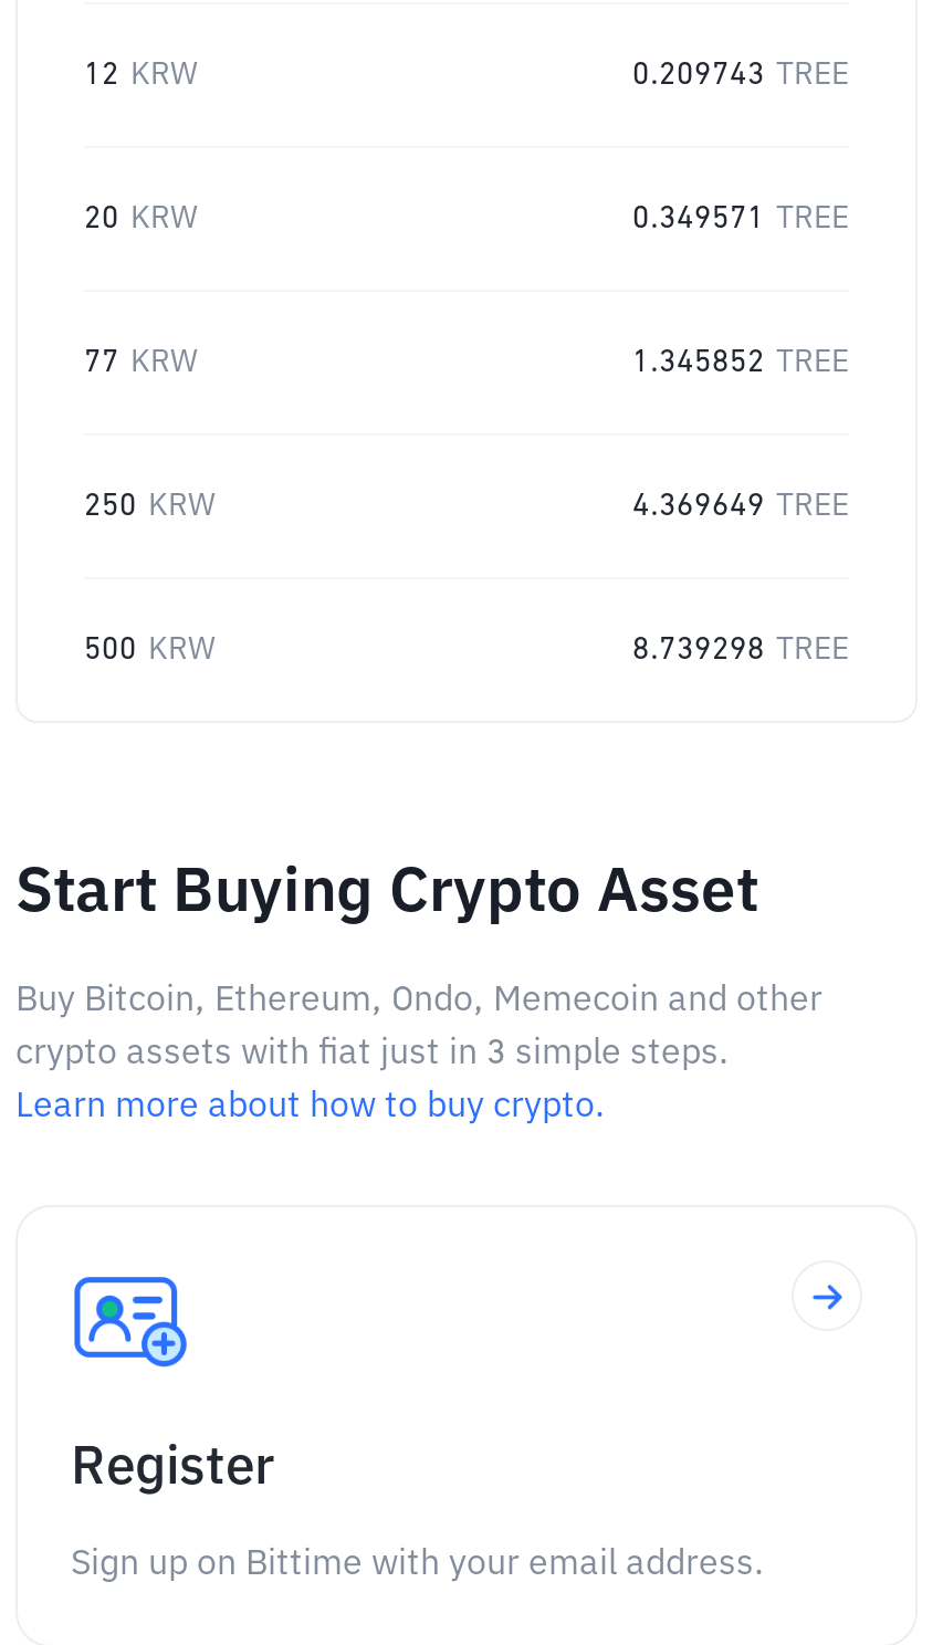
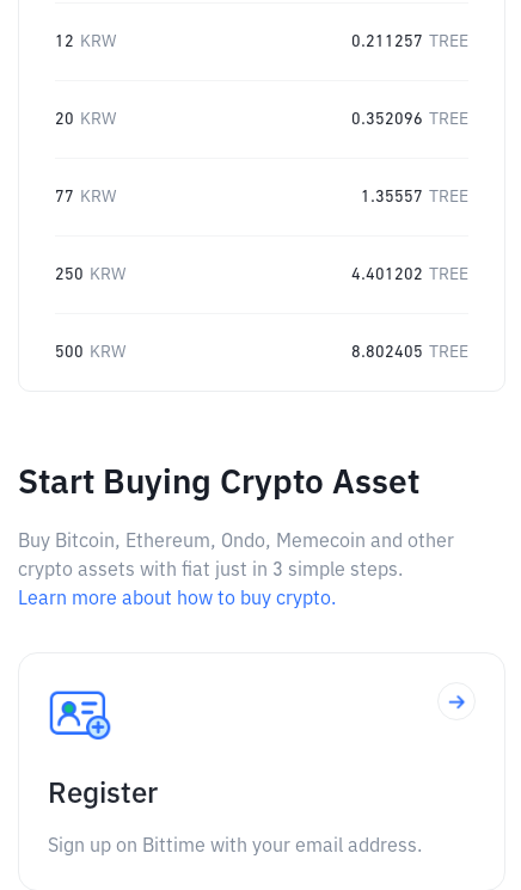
- 0.209743 TREE
+ 0.211257 TREE

- 0.349571 TREE
+ 0.352096 TREE

- 1.345852 TREE
+ 1.35557 TREE

- 4.369649 TREE
+ 4.401202 TREE

- 8.739298 TREE
+ 8.802405 TREE
